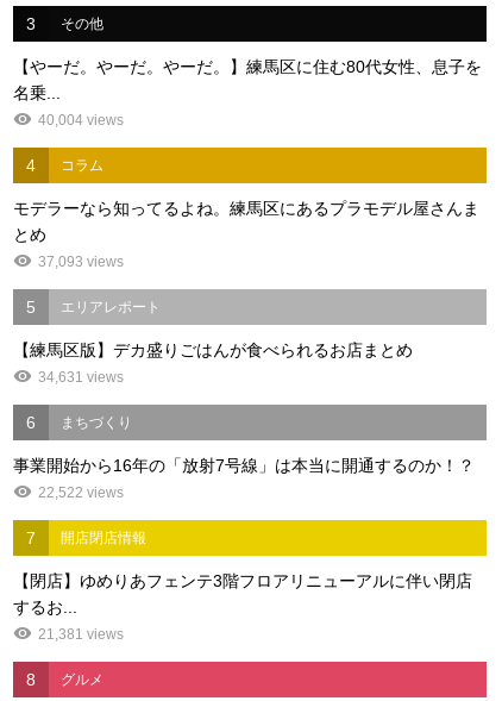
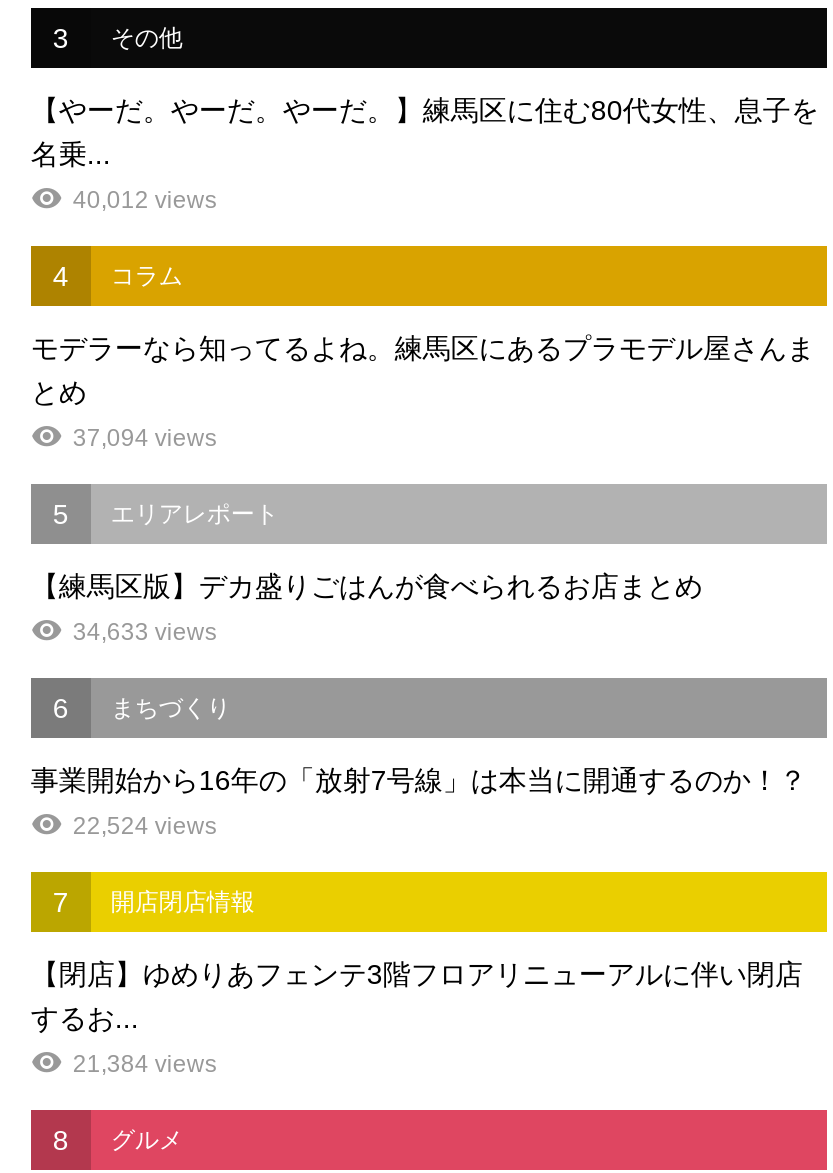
- 40,004 views
+ 40,012 views

- 37,093 views
+ 37,094 views

- 34,631 views
+ 34,633 views

- 22,522 views
+ 22,524 views

- 21,381 views
+ 21,384 views
